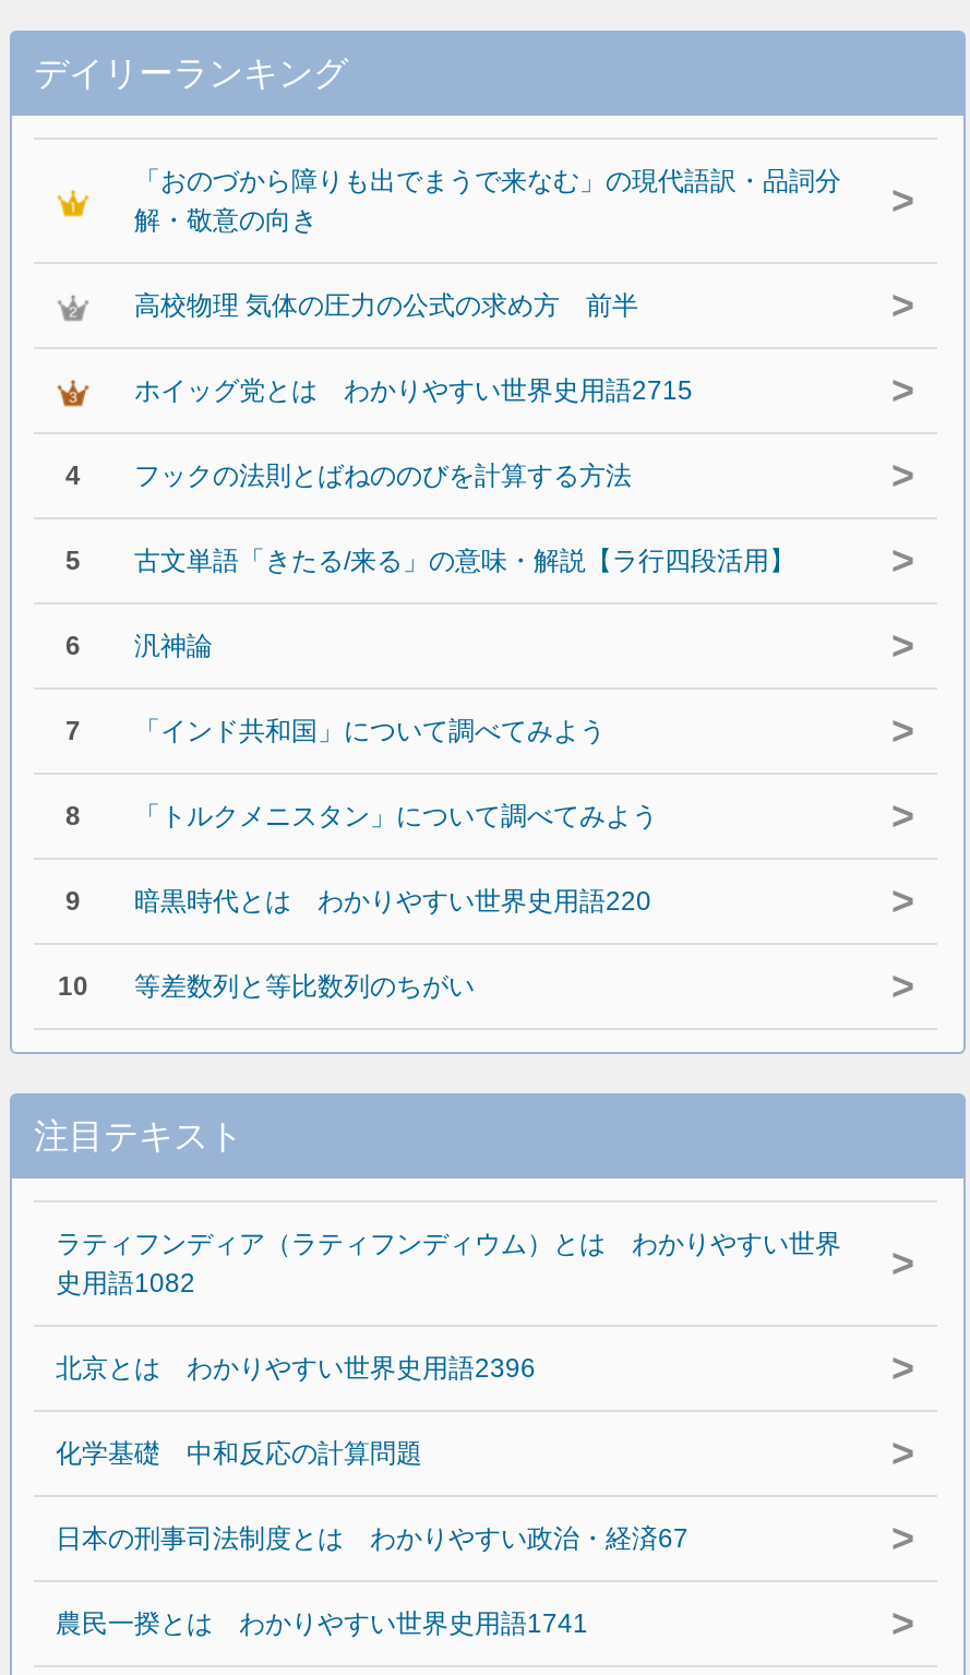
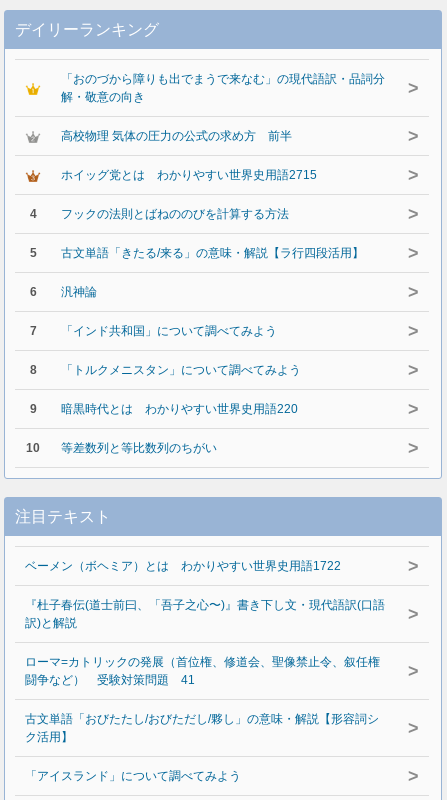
- ラティフンディア（ラティフンディウム）とは わかりやすい世界
- 史用語1082
+ ベーメン（ボヘミア）とは わかりやすい世界史用語1722

- 北京とは わかりやすい世界史用語2396
+ 『杜子春伝(道士前曰、「吾子之心〜)』書き下し文・現代語訳(口語
+ 訳)と解説

- 化学基礎 中和反応の計算問題
+ ローマ=カトリックの発展（首位権、修道会、聖像禁止令、叙任権
+ 闘争など） 受験対策問題 41

- 日本の刑事司法制度とは わかりやすい政治・経済67
+ 古文単語「おびたたし/おびただし/夥し」の意味・解説【形容詞シ
+ ク活用】

- 農民一揆とは わかりやすい世界史用語1741
+ 「アイスランド」について調べてみよう
